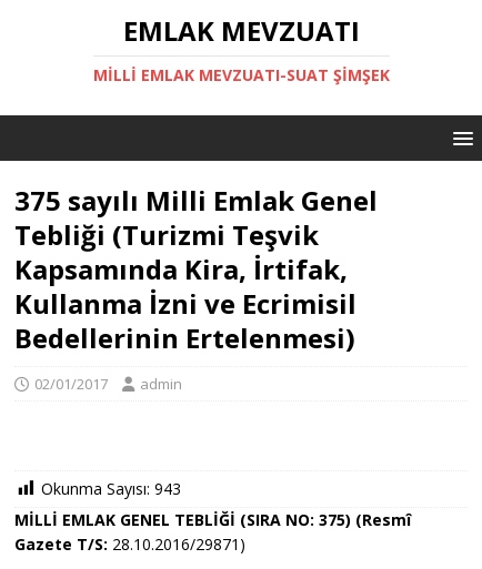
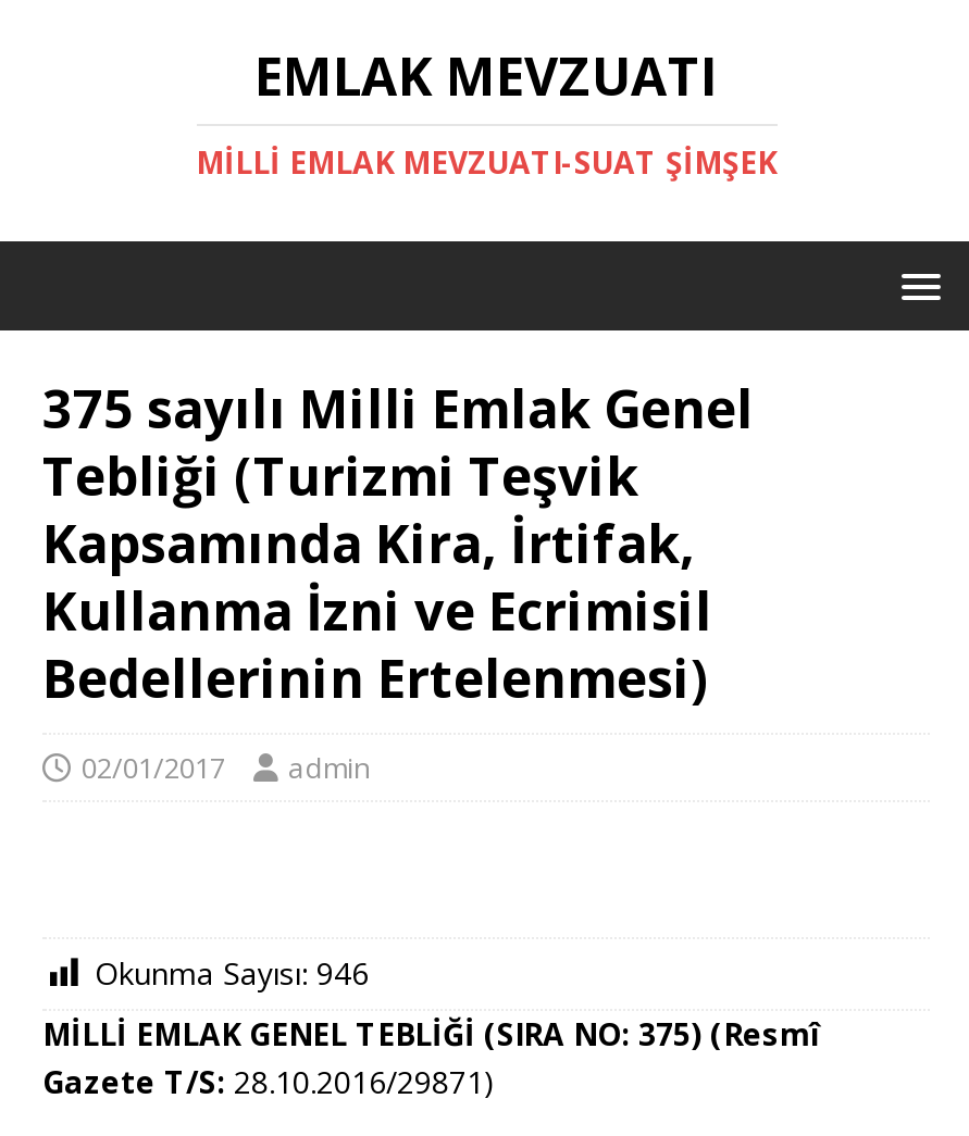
- Okunma Sayısı: 943
+ Okunma Sayısı: 946
